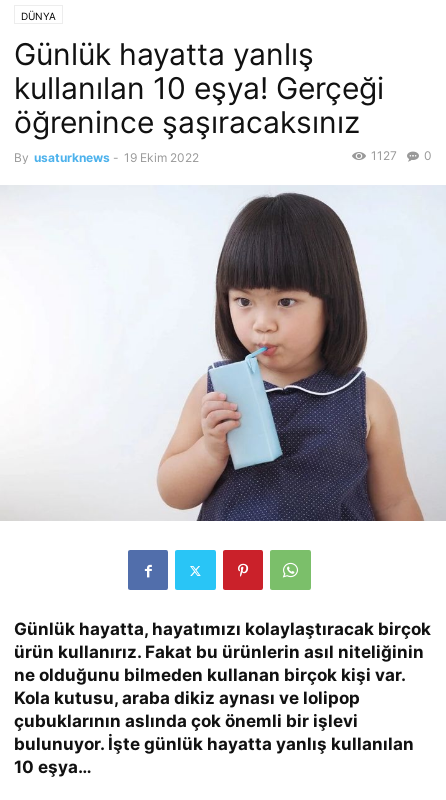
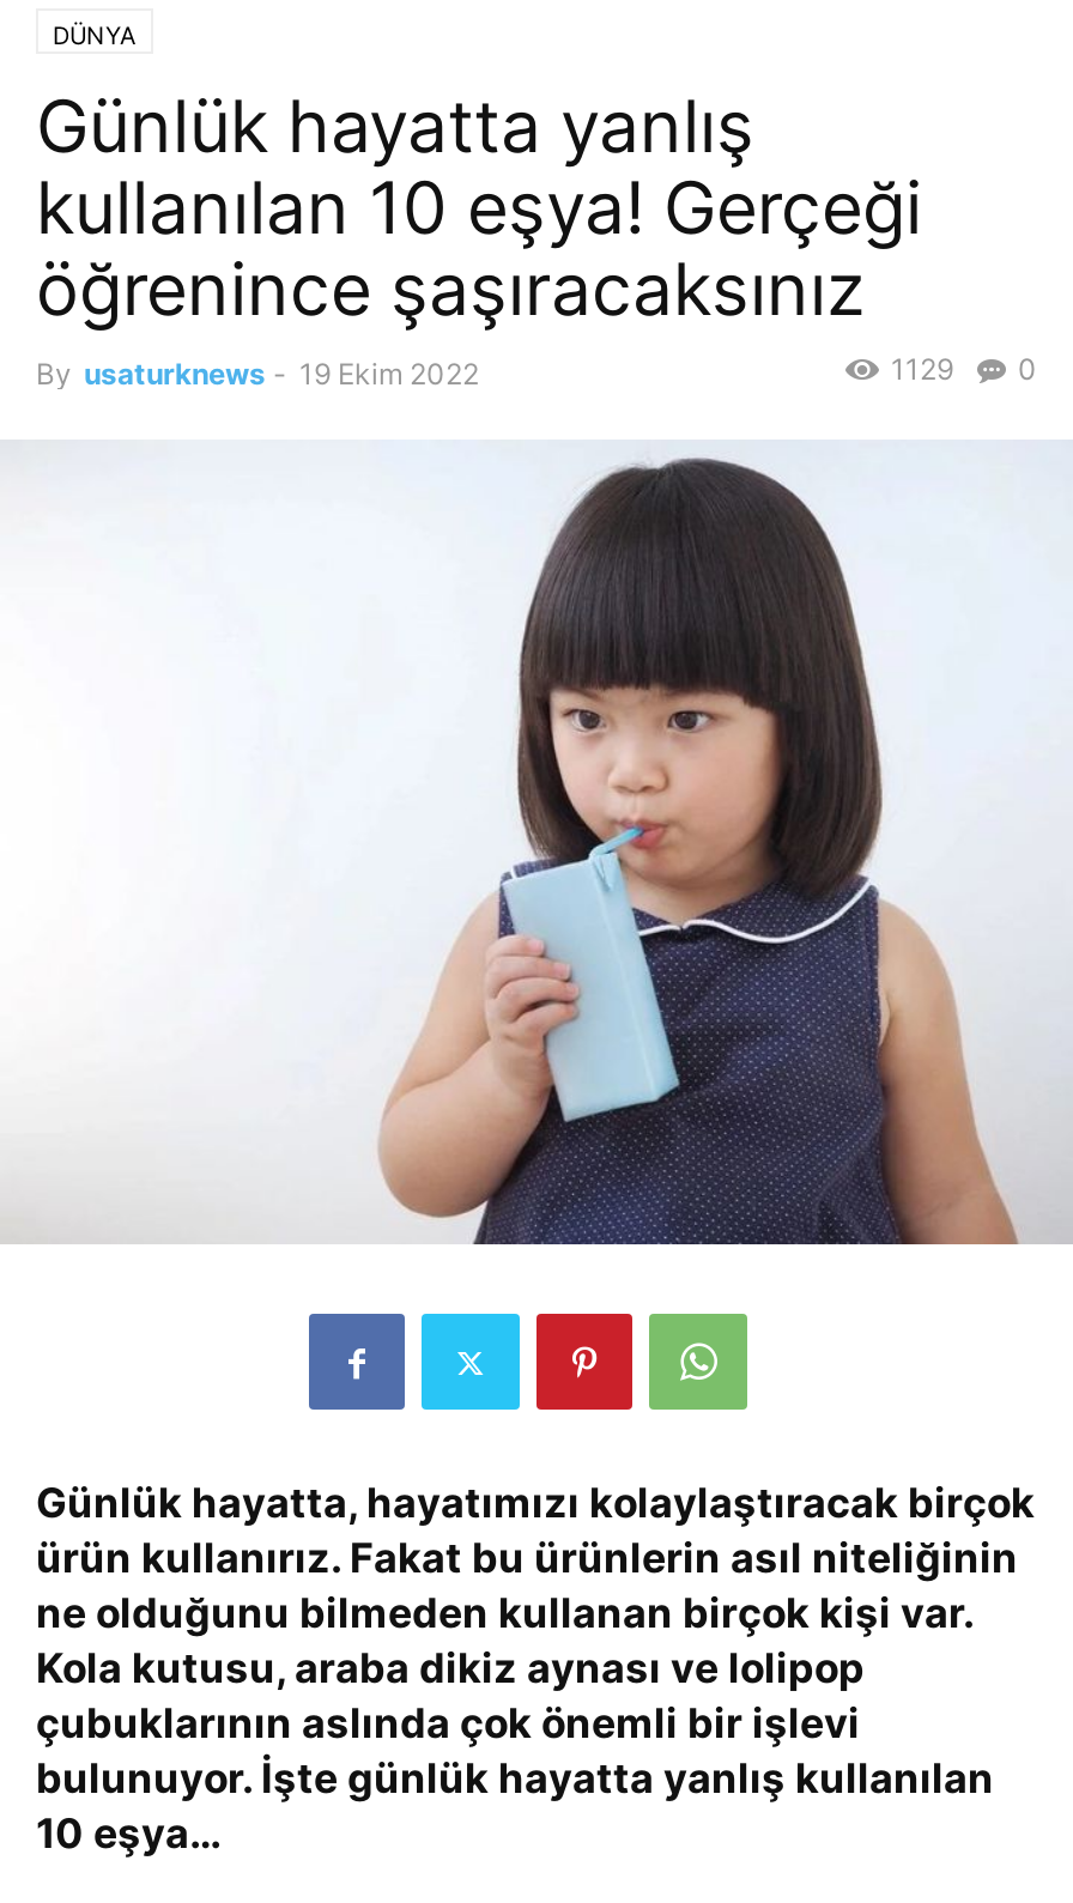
- 1127 0
+ 1129 0
